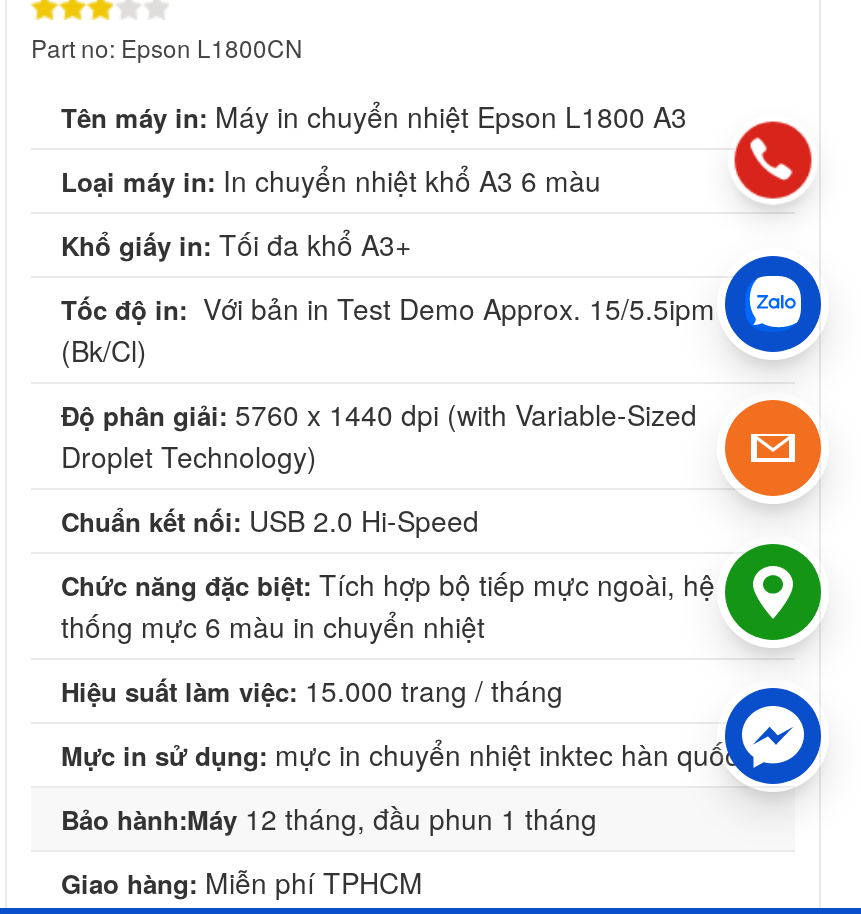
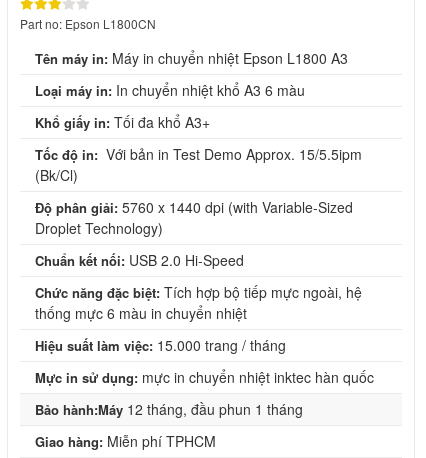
- [image]

- [image]

- [image]

- [image]

- [image]
